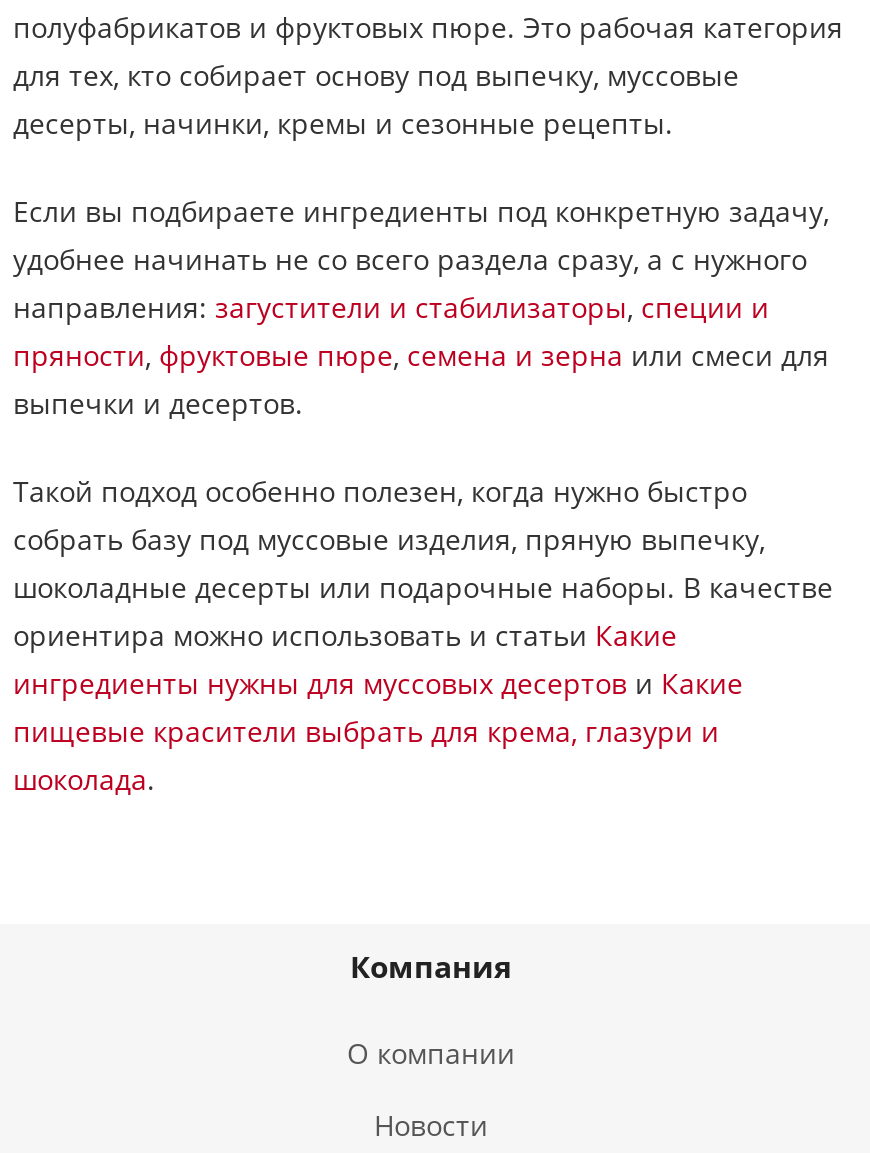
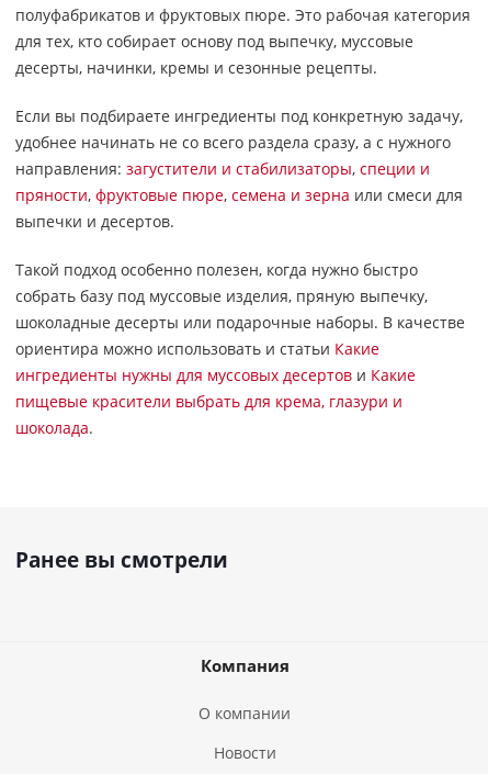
+ Ранее вы смотрели
